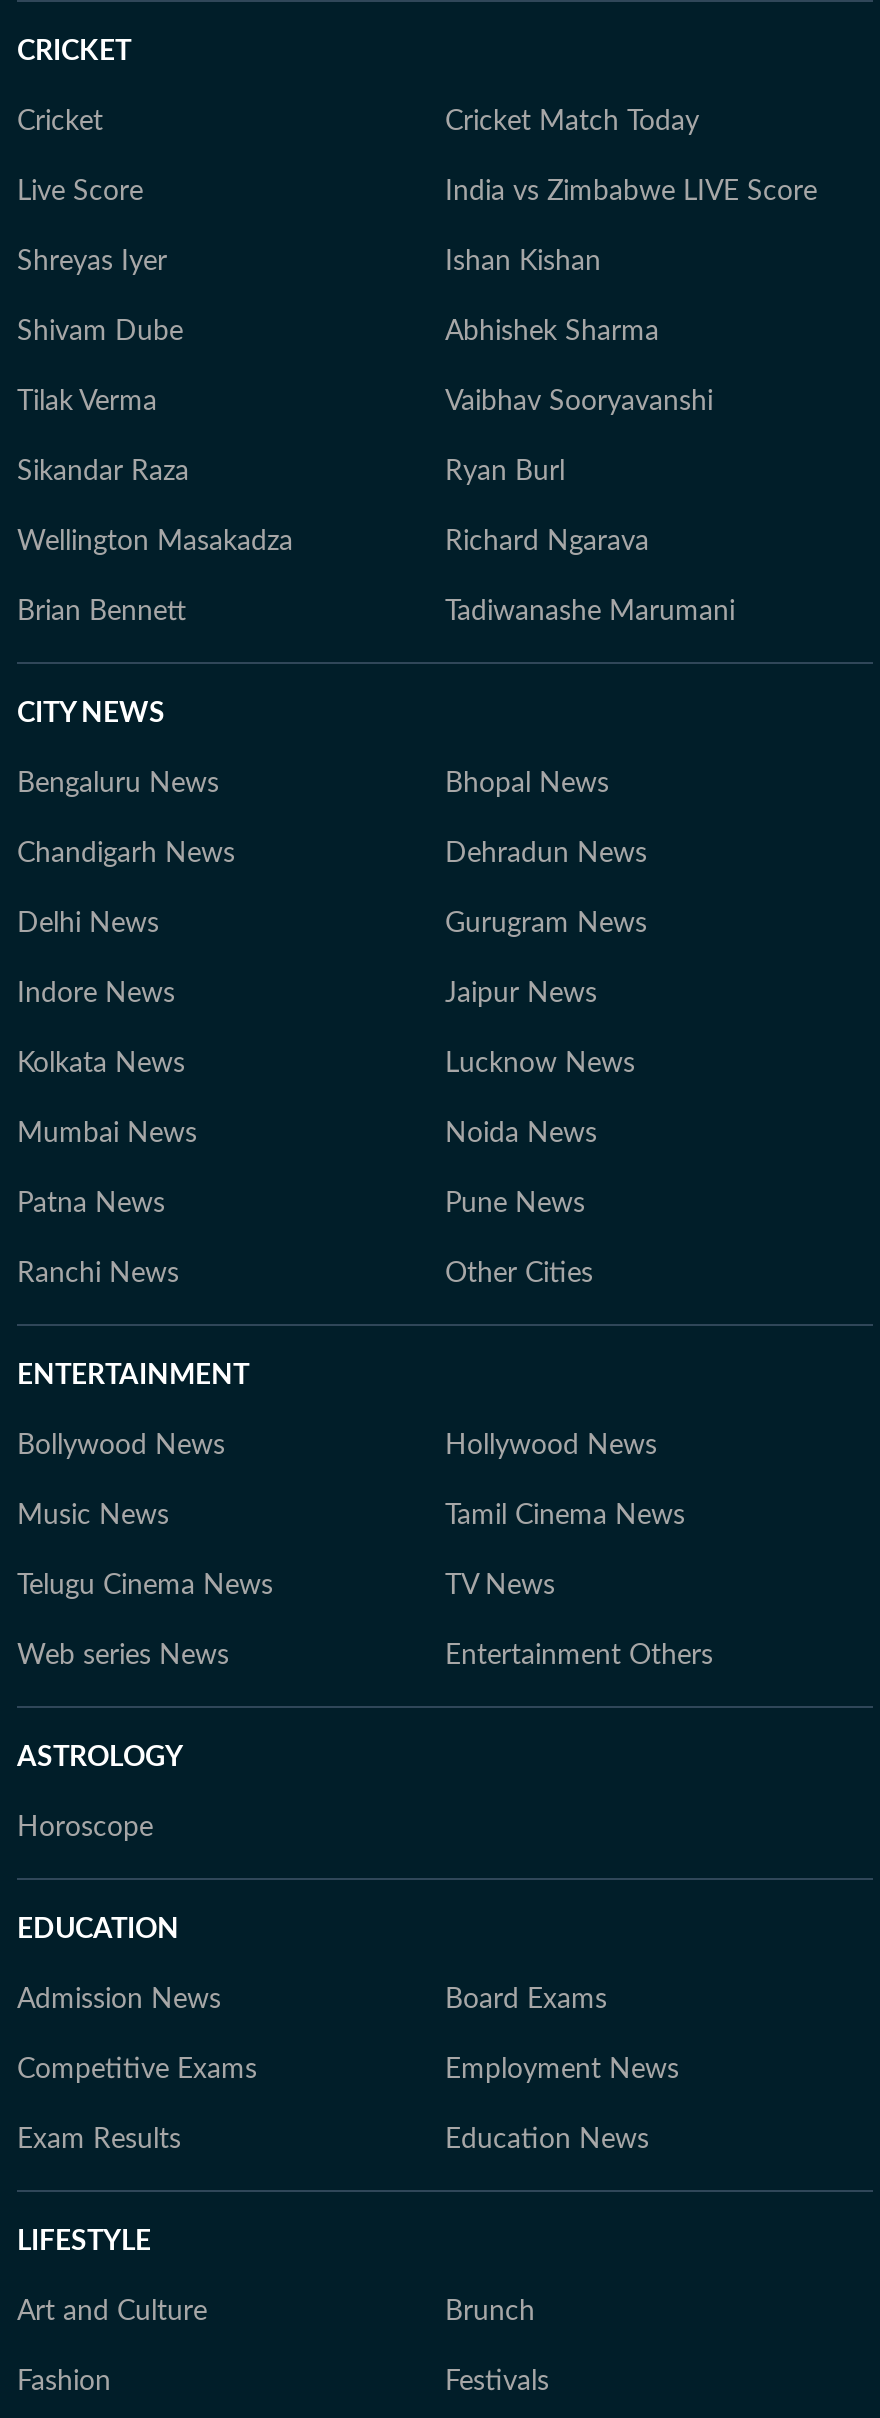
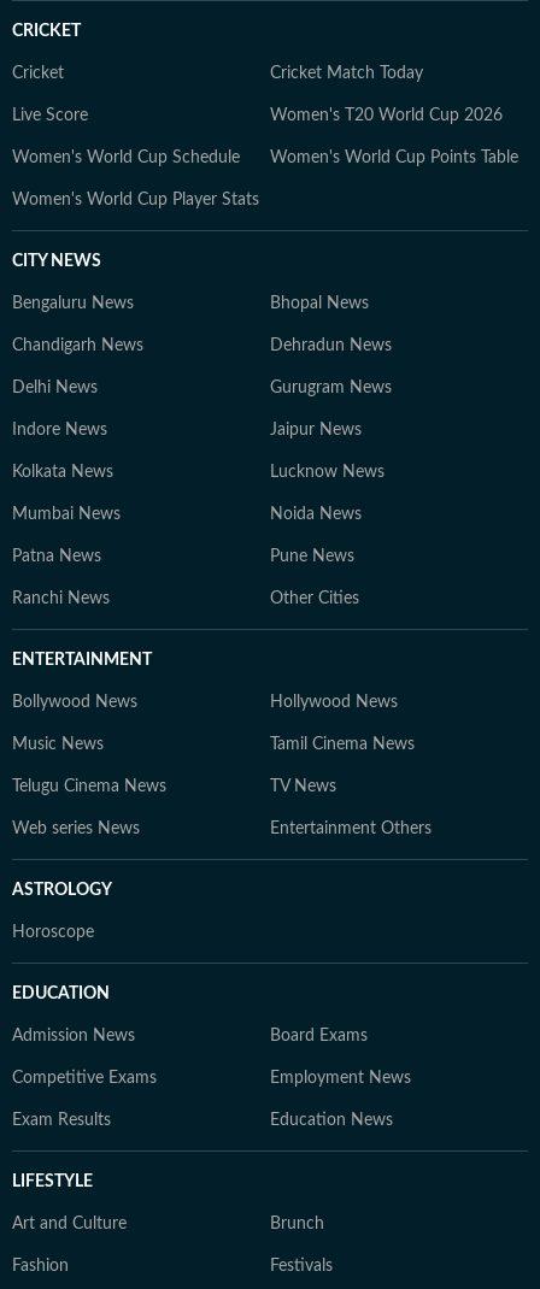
- India vs Zimbabwe LIVE Score
- Shreyas Iyer
- Ishan Kishan
- Shivam Dube
- Abhishek Sharma
- Tilak Verma
- Vaibhav Sooryavanshi
- Sikandar Raza
- Ryan Burl
- Wellington Masakadza
- Richard Ngarava
- Brian Bennett
- Tadiwanashe Marumani
+ Women's T20 World Cup 2026
+ Women's World Cup Schedule
+ Women's World Cup Points Table
+ Women's World Cup Player Stats
